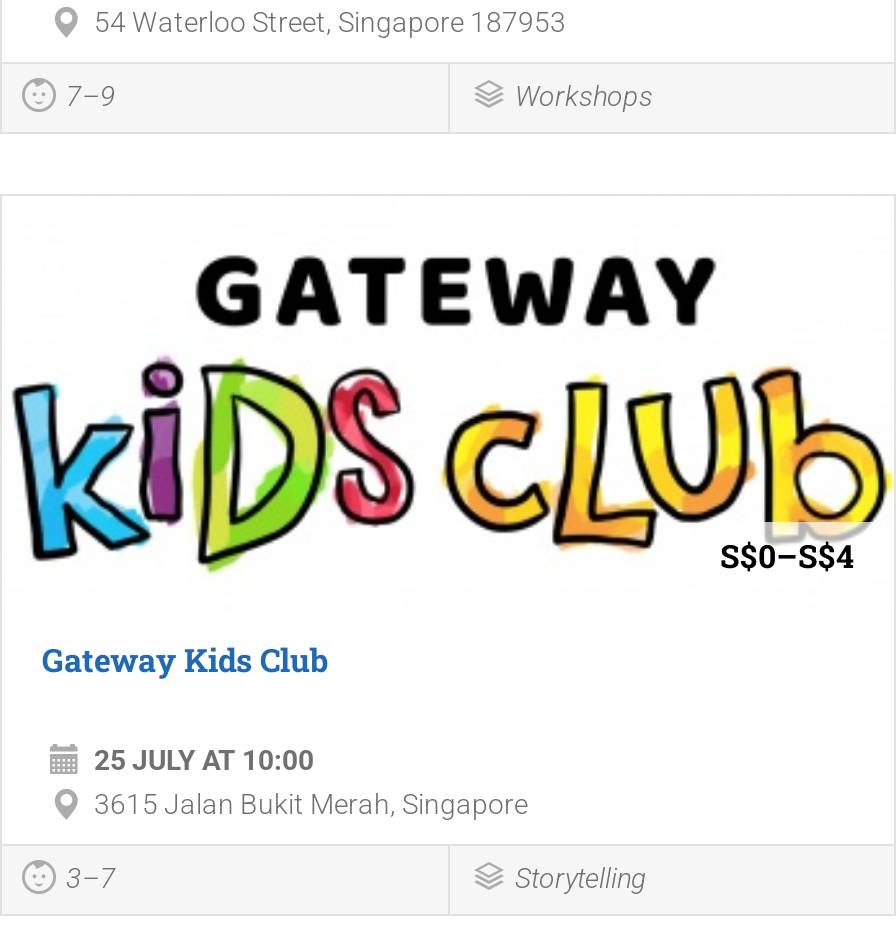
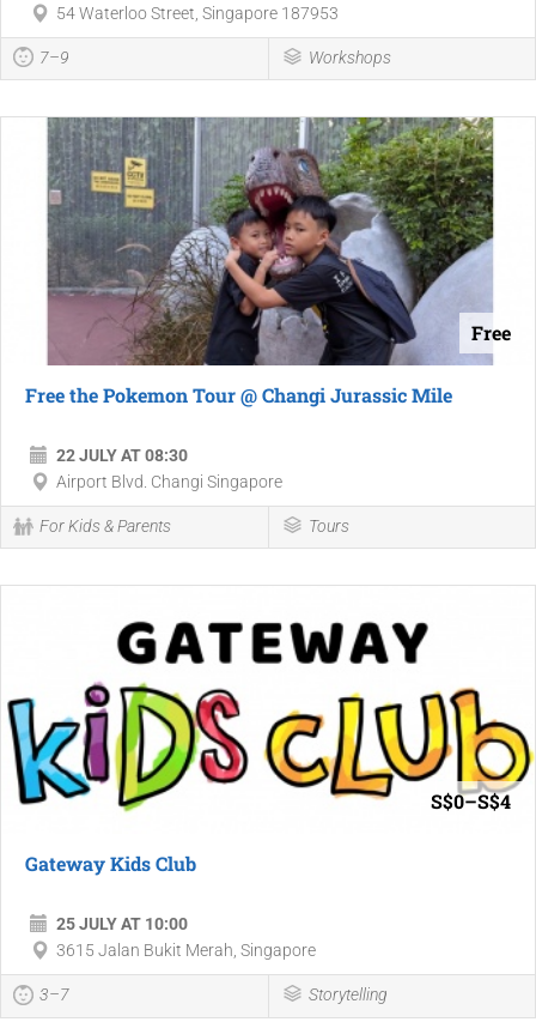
+ [image]
+ Free
+ Free the Pokemon Tour @ Changi Jurassic Mile
+ 22 JULY AT 08:30
+ Airport Blvd. Changi Singapore
+ For Kids & Parents
+ Tours
